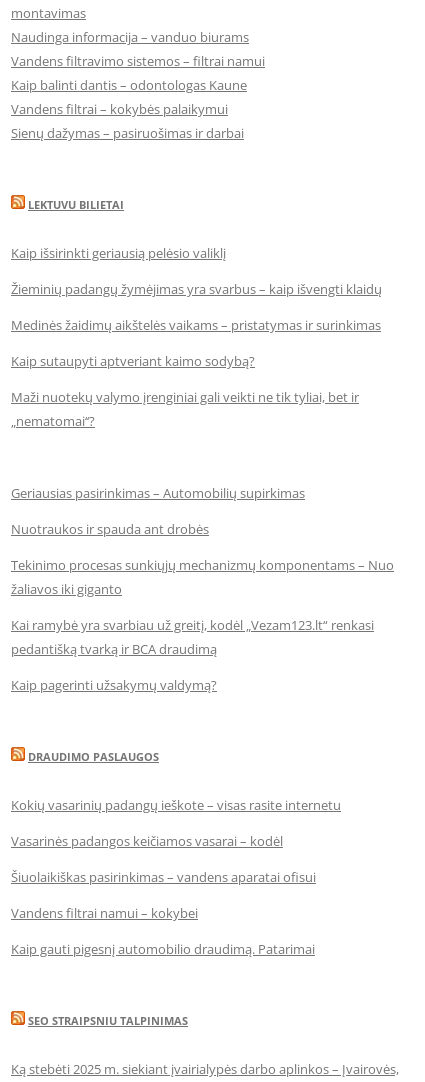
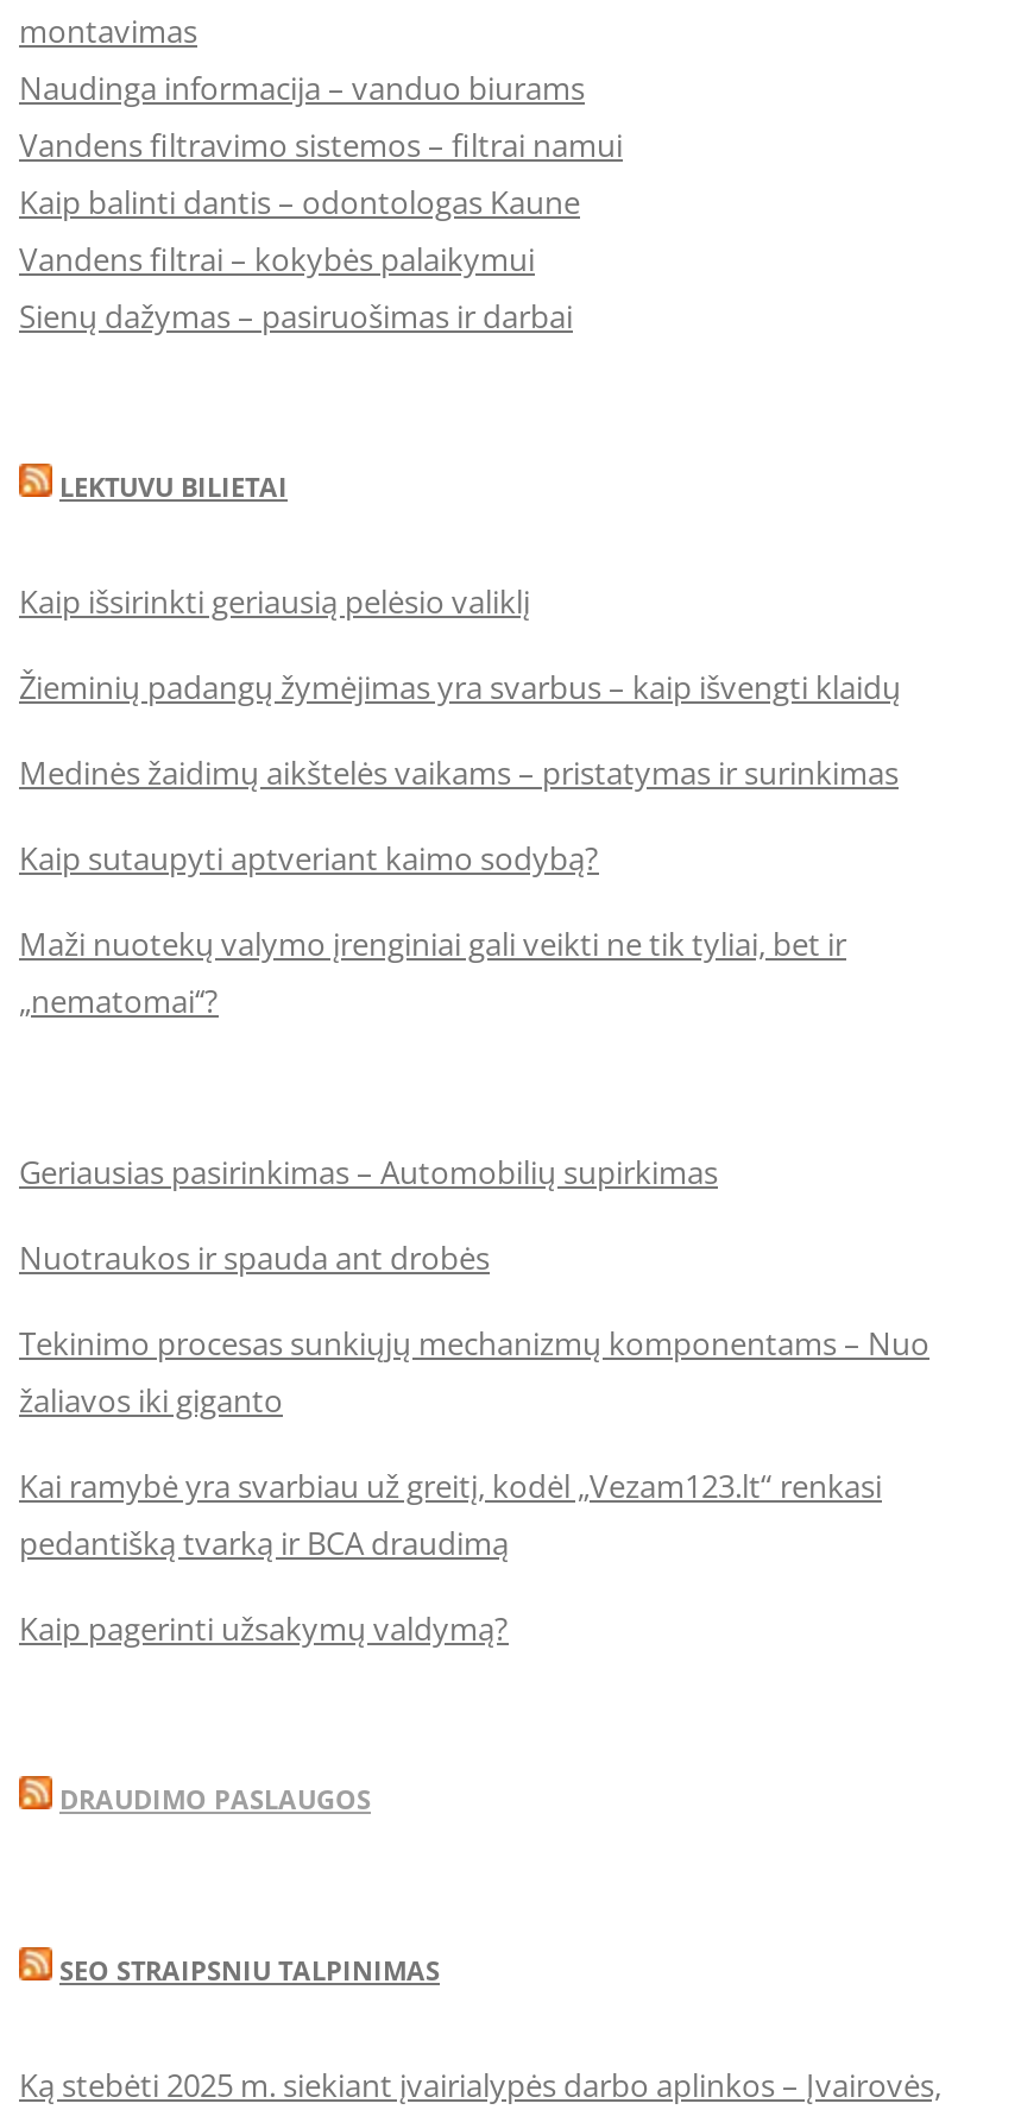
- Kokių vasarinių padangų ieškote – visas rasite internetu
- Vasarinės padangos keičiamos vasarai – kodėl
- Šiuolaikiškas pasirinkimas – vandens aparatai ofisui
- Vandens filtrai namui – kokybei
- Kaip gauti pigesnį automobilio draudimą. Patarimai
